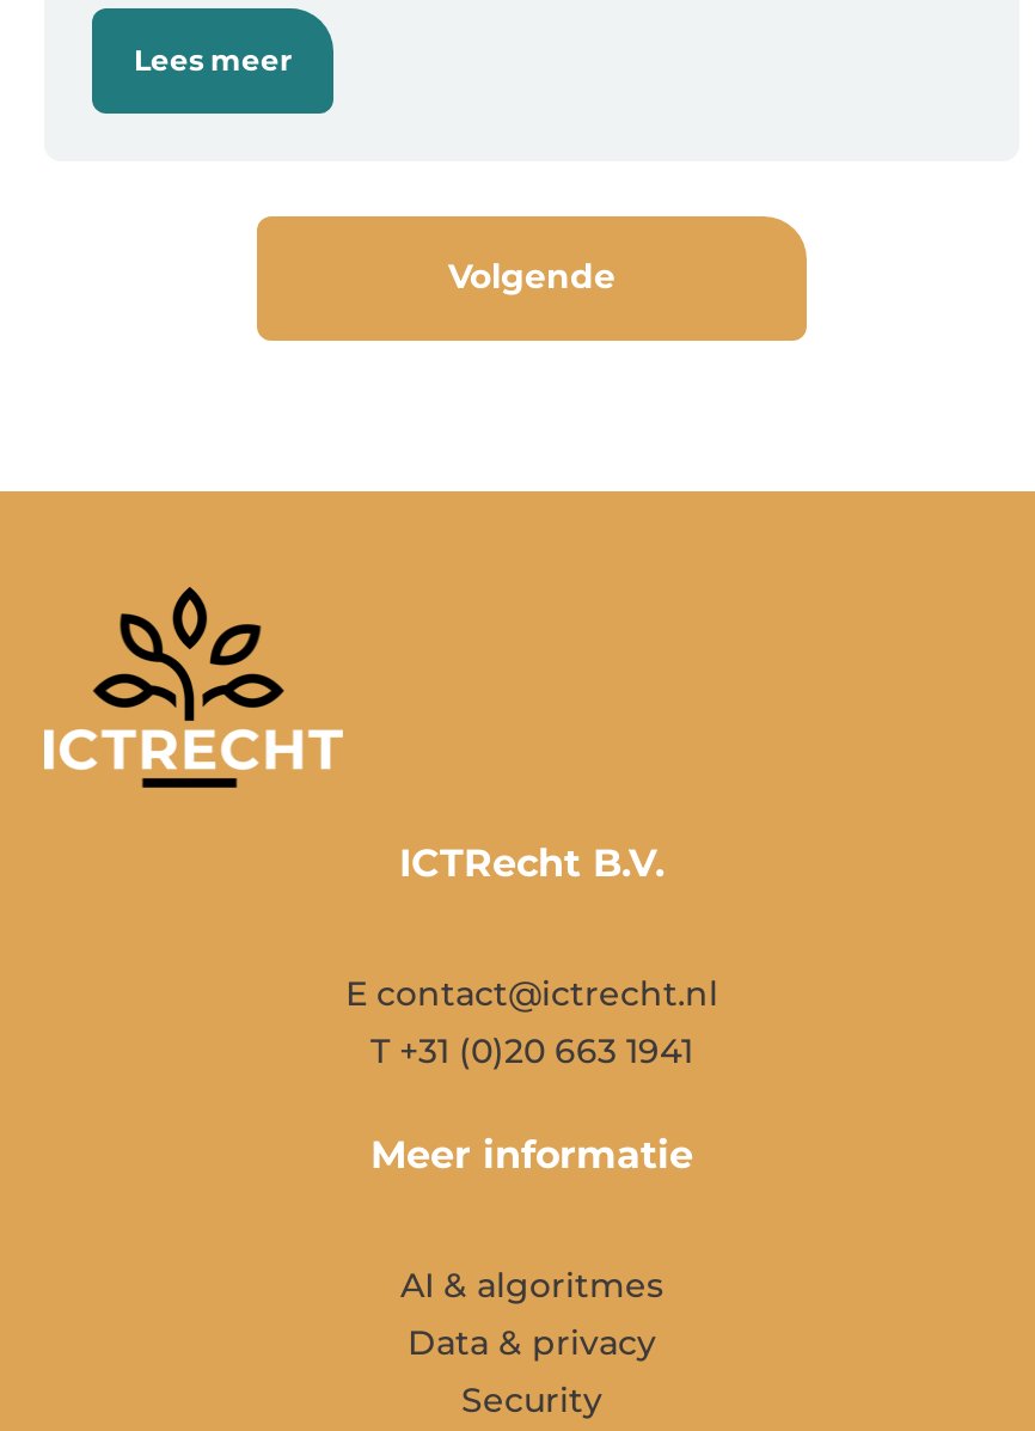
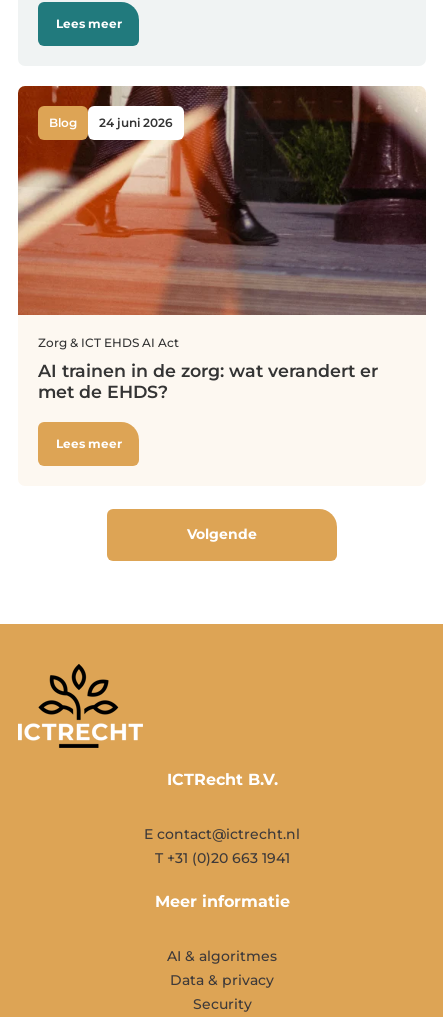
+ [image]
+ Blog
+ 24 juni 2026

+ Zorg & ICT EHDS AI Act
+ AI trainen in de zorg: wat verandert er
+ met de EHDS?
+ Lees meer
